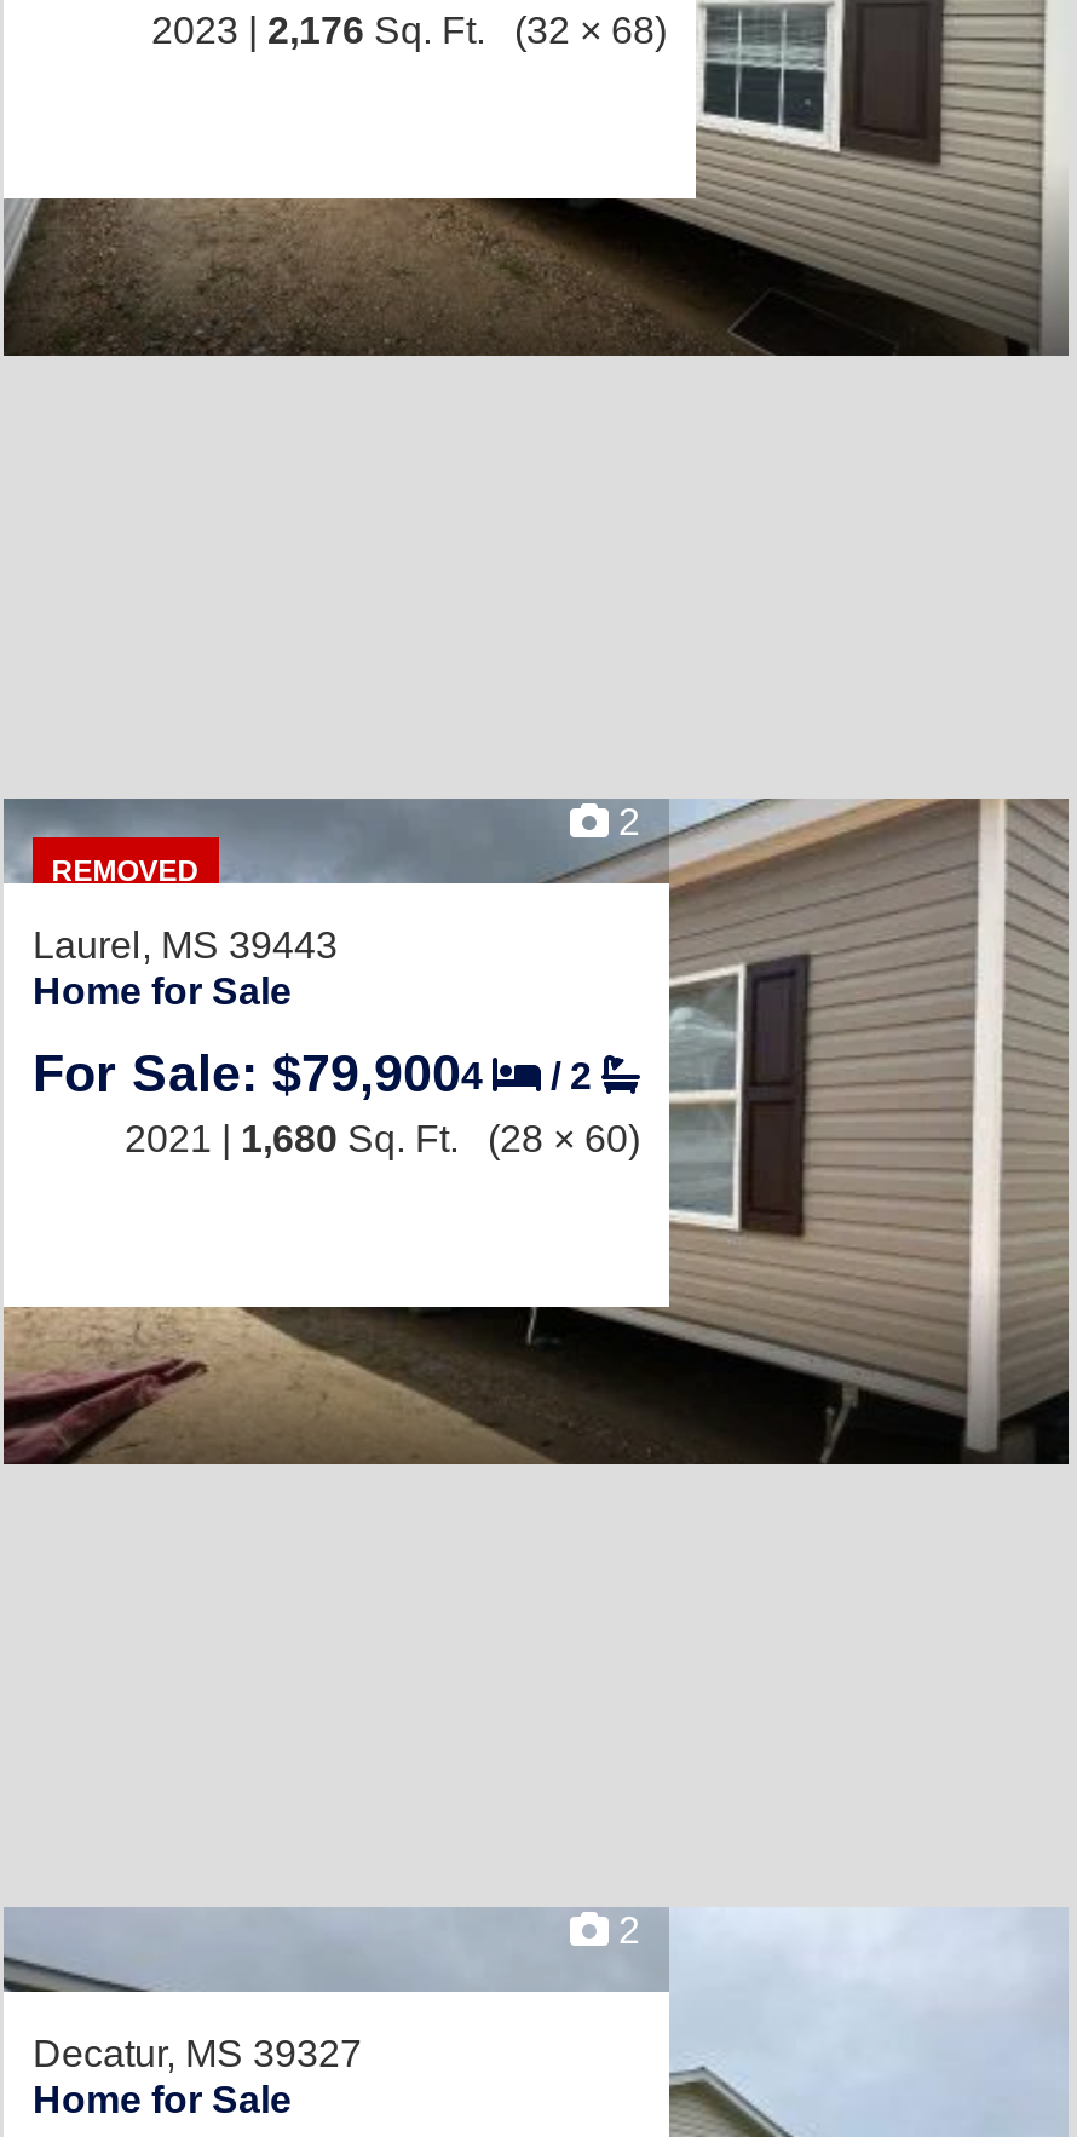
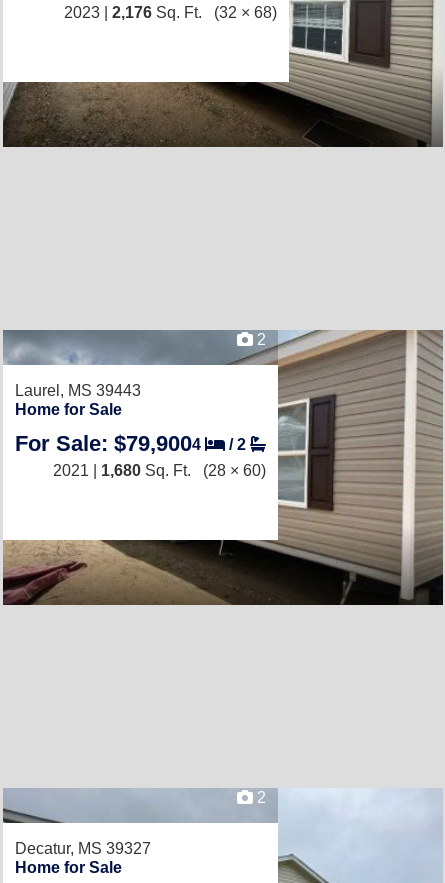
- REMOVED
